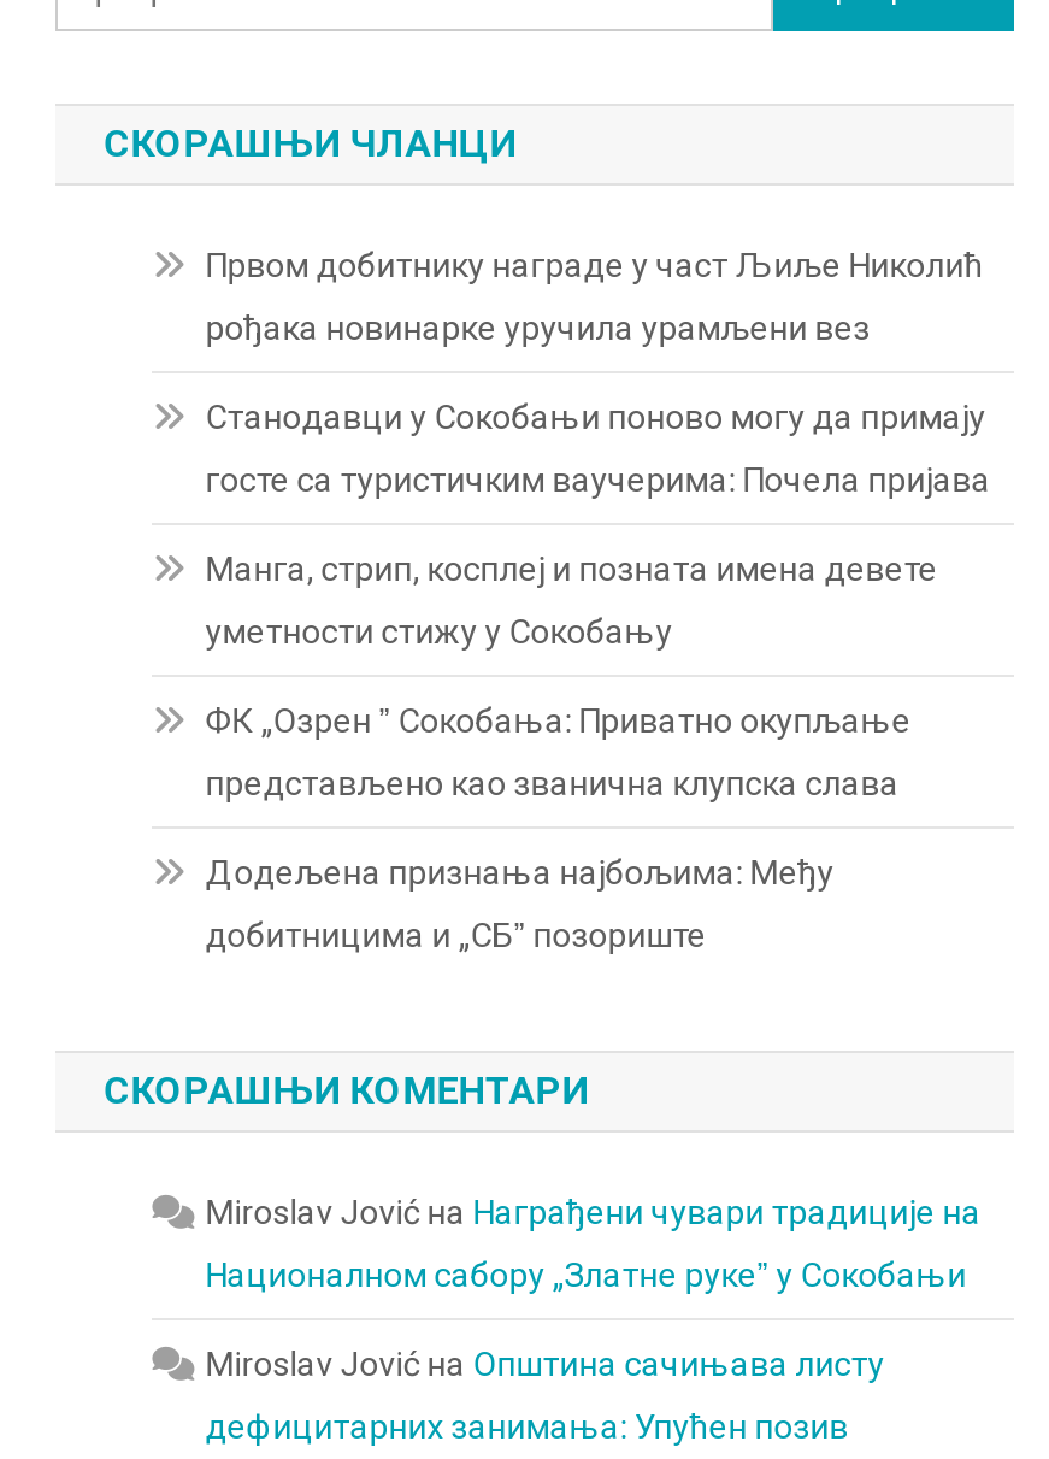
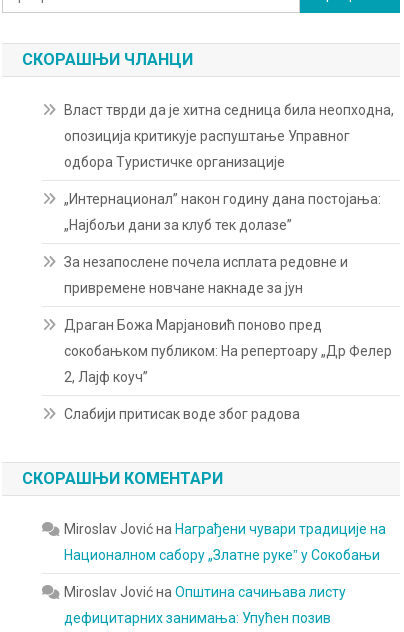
- Првом добитнику награде у част Љиље Николић
- рођака новинарке уручила урамљени вез
- Станодавци у Сокобањи поново могу да примају
- госте са туристичким ваучерима: Почела пријава
- Манга, стрип, косплеј и позната имена девете
- уметности стижу у Сокобању
- ФК „Озрен ˮ Сокобања: Приватно окупљање
- представљено као званична клупска слава
- Додељена признања најбољима: Међу
- добитницима и „СБˮ позориште
+ Власт тврди да је хитна седница била неопходна,
+ опозиција критикује распуштање Управног
+ одбора Туристичке организације
+ „Интернационал” након годину дана постојања:
+ „Најбољи дани за клуб тек долазе”
+ За незапослене почела исплата редовне и
+ привремене новчане накнаде за јун
+ Драган Божа Марјановић поново пред
+ сокобањком публиком: На репертоару „Др Фелер
+ 2, Лајф коуч”
+ Слабији притисак воде због радова
